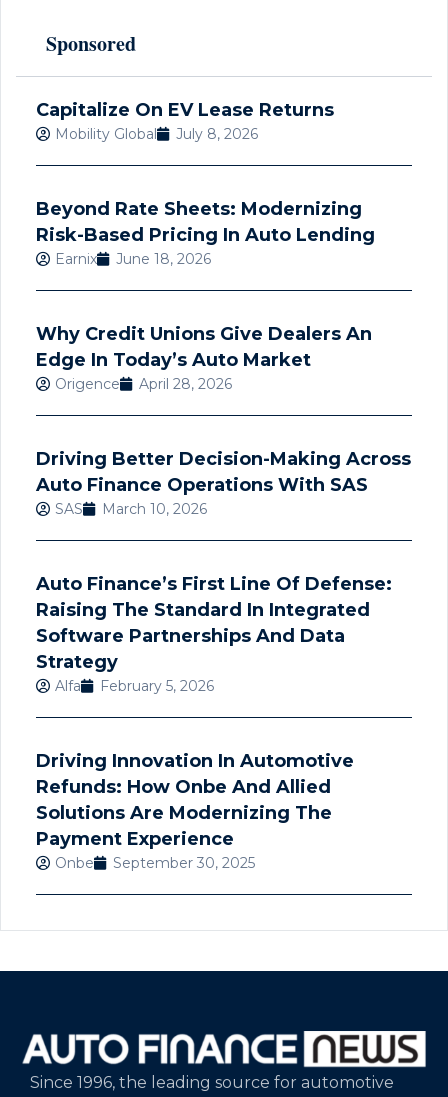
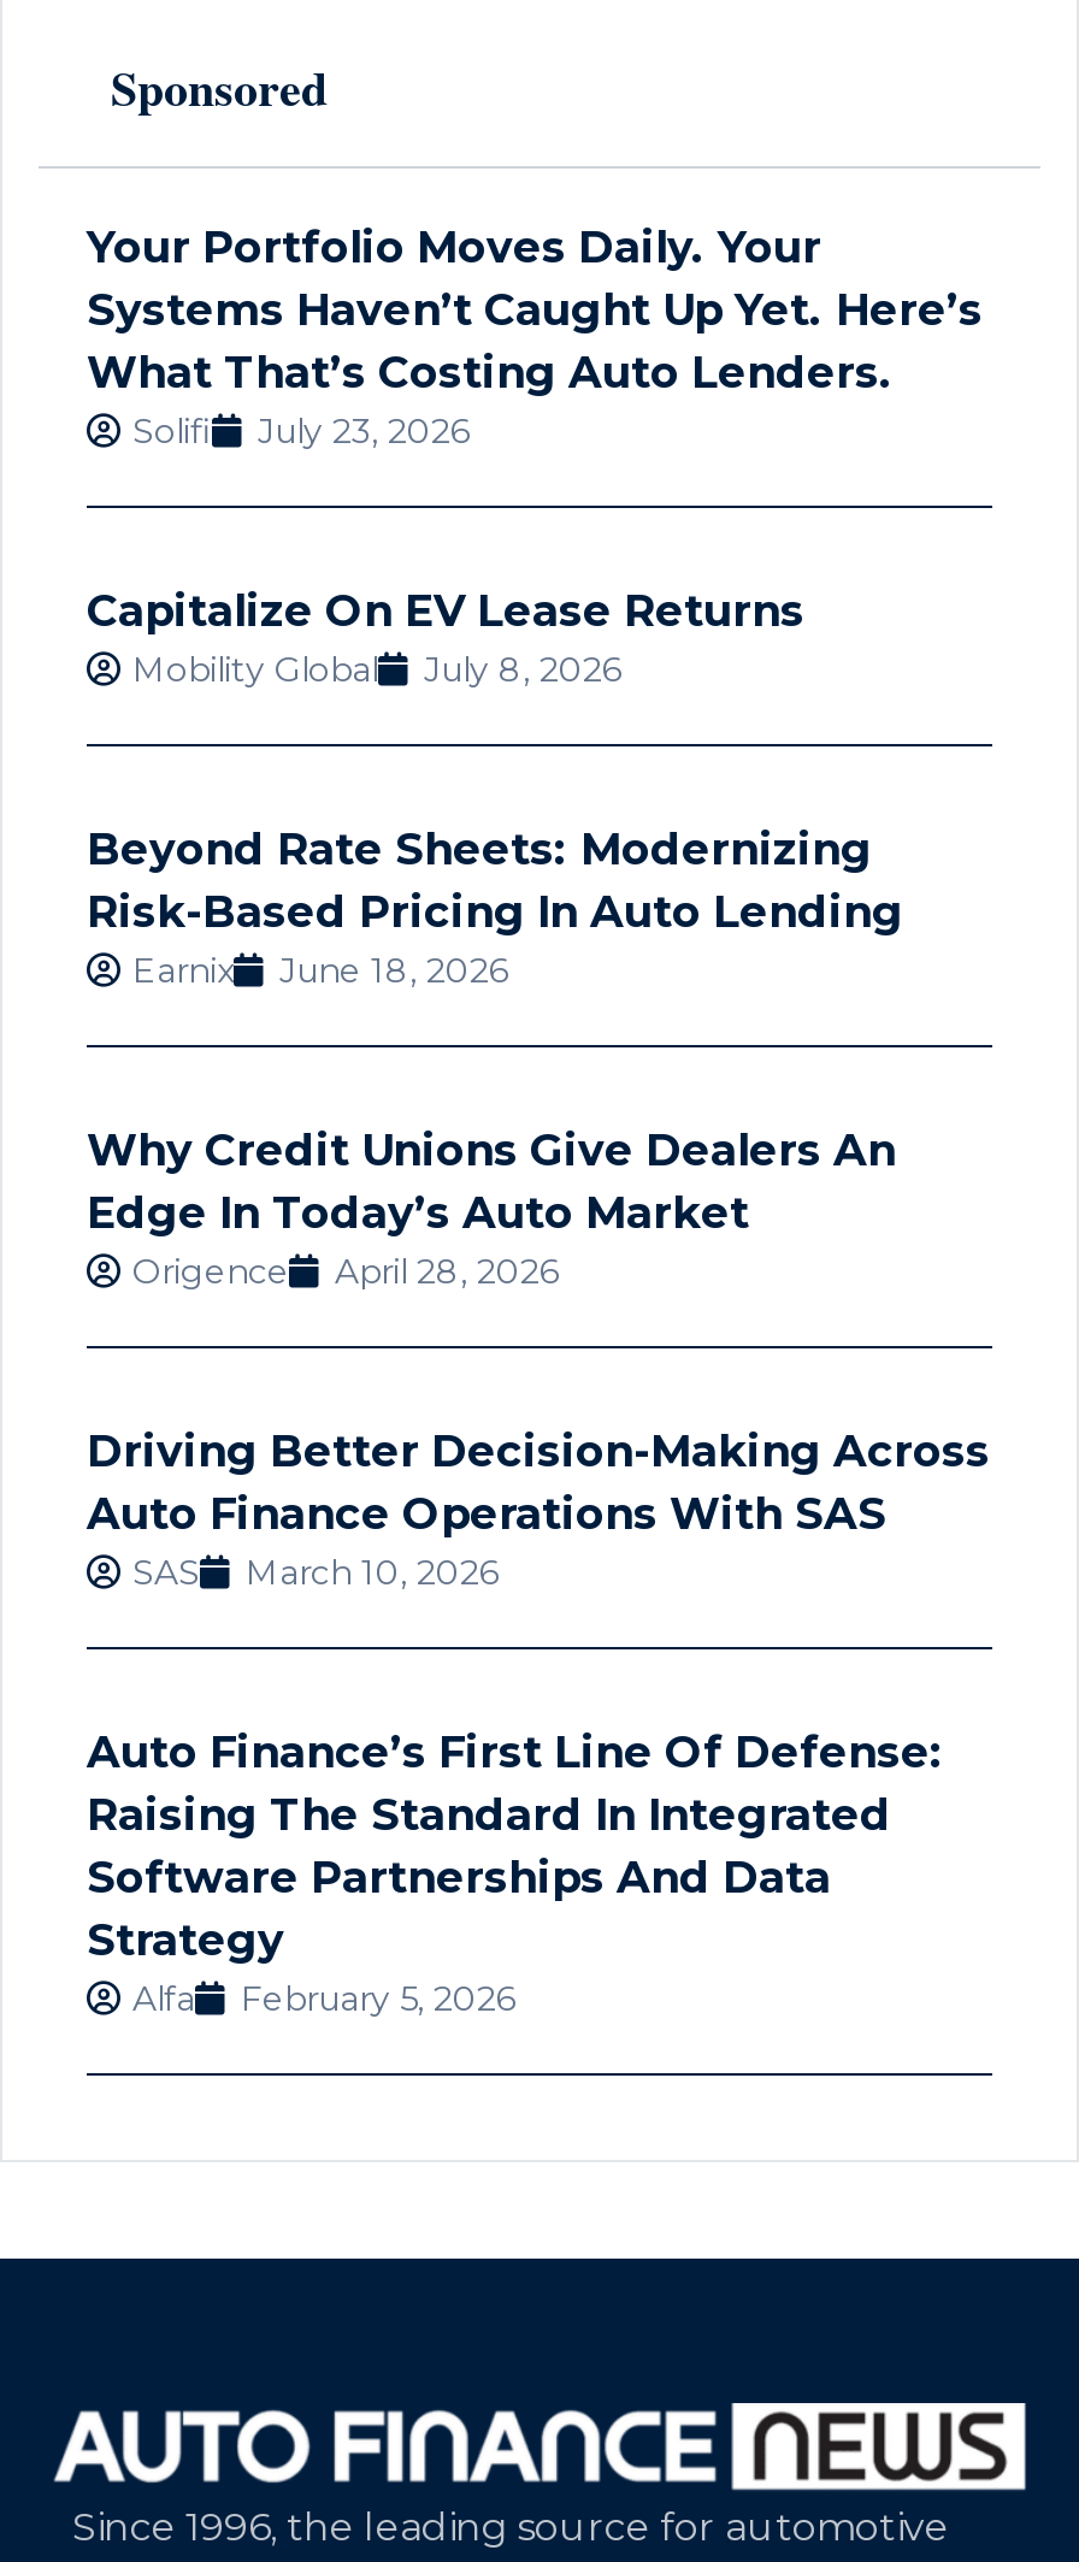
+ Your Portfolio Moves Daily. Your
+ Systems Haven’t Caught Up Yet. Here’s
+ What That’s Costing Auto Lenders.
+ Solifi
+ July 23, 2026

moved down: Capitalize On EV Lease Returns | Mobility Global | July 8, 2026 | ... | Alfa | February 5, 2026

- Driving Innovation In Automotive
- Refunds: How Onbe And Allied
- Solutions Are Modernizing The
- Payment Experience
- Onbe
- September 30, 2025
